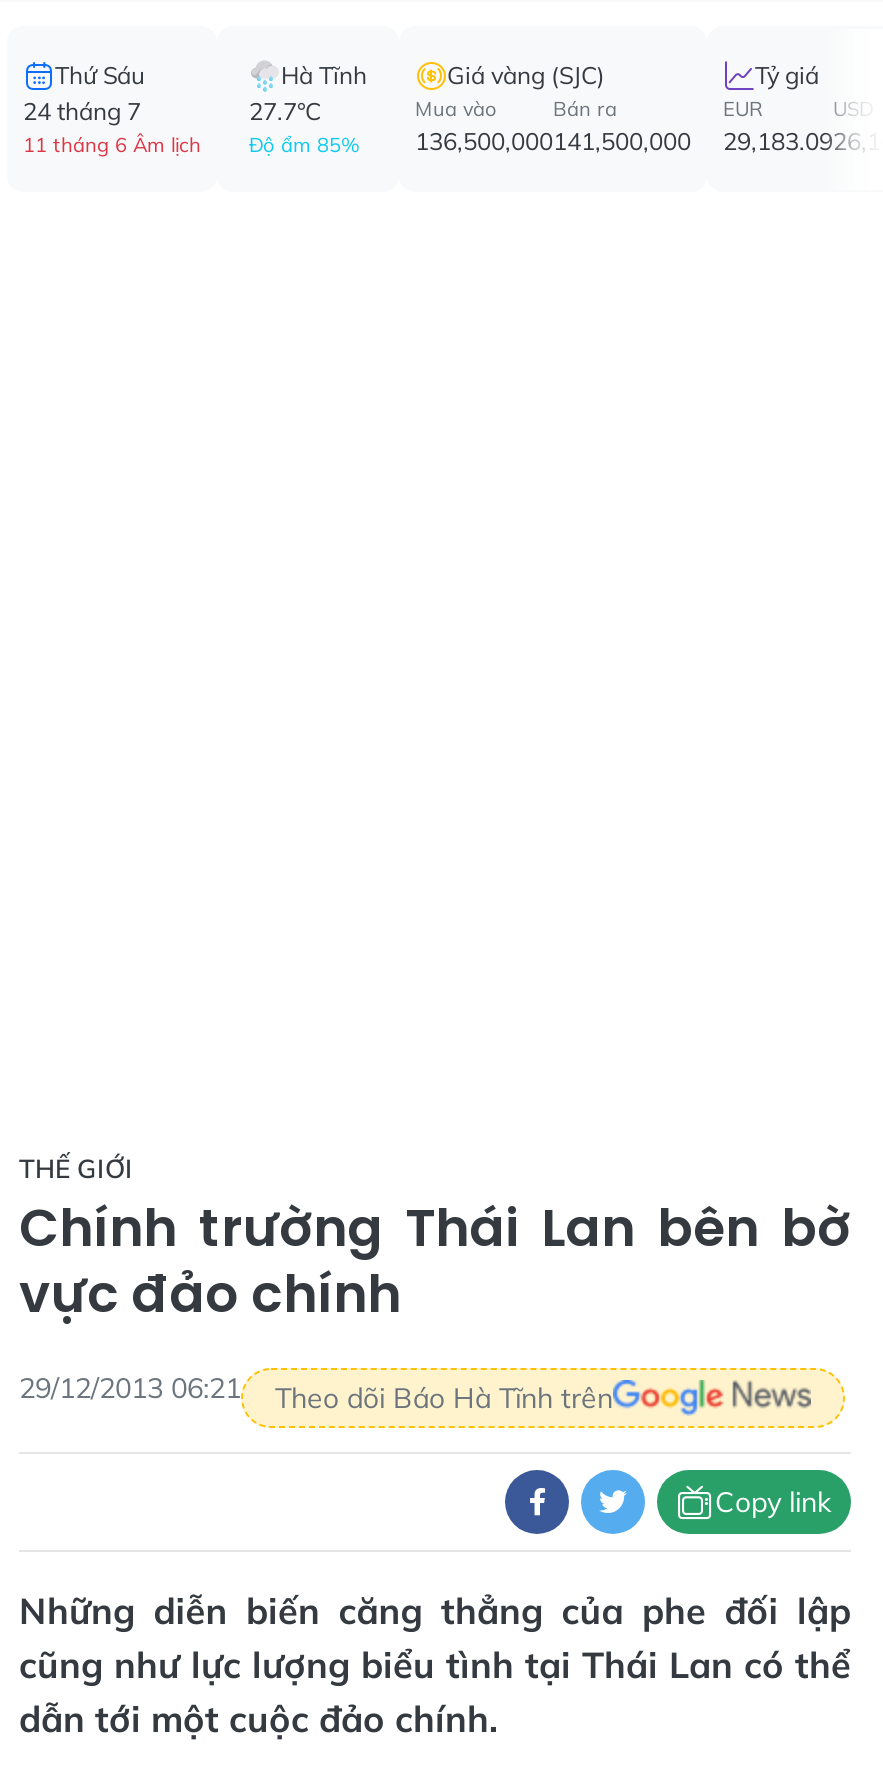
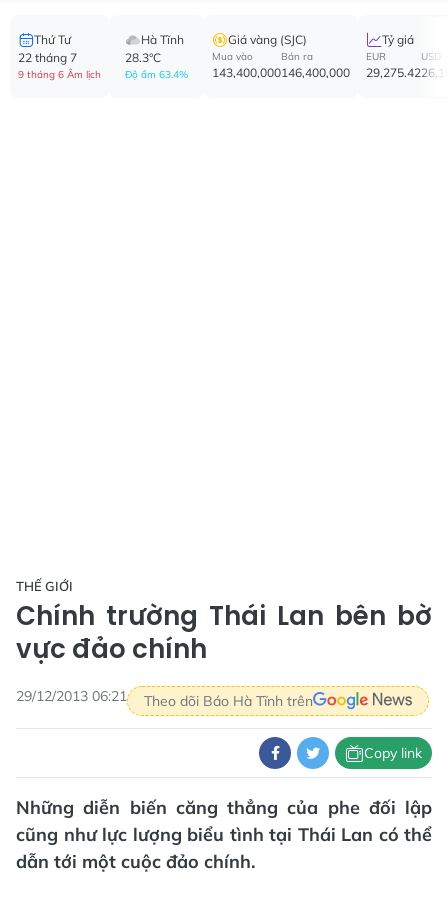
- Thứ Sáu
- 24 tháng 7
- 11 tháng 6 Âm lịch
+ Thứ Tư
+ 22 tháng 7
+ 9 tháng 6 Âm lịch

- 27.7°C
- Độ ẩm 85%
+ 28.3°C
+ Độ ẩm 63.4%

- 136,500,000
+ 143,400,000

- 141,500,000
+ 146,400,000

- 29,183.09
+ 29,275.42
